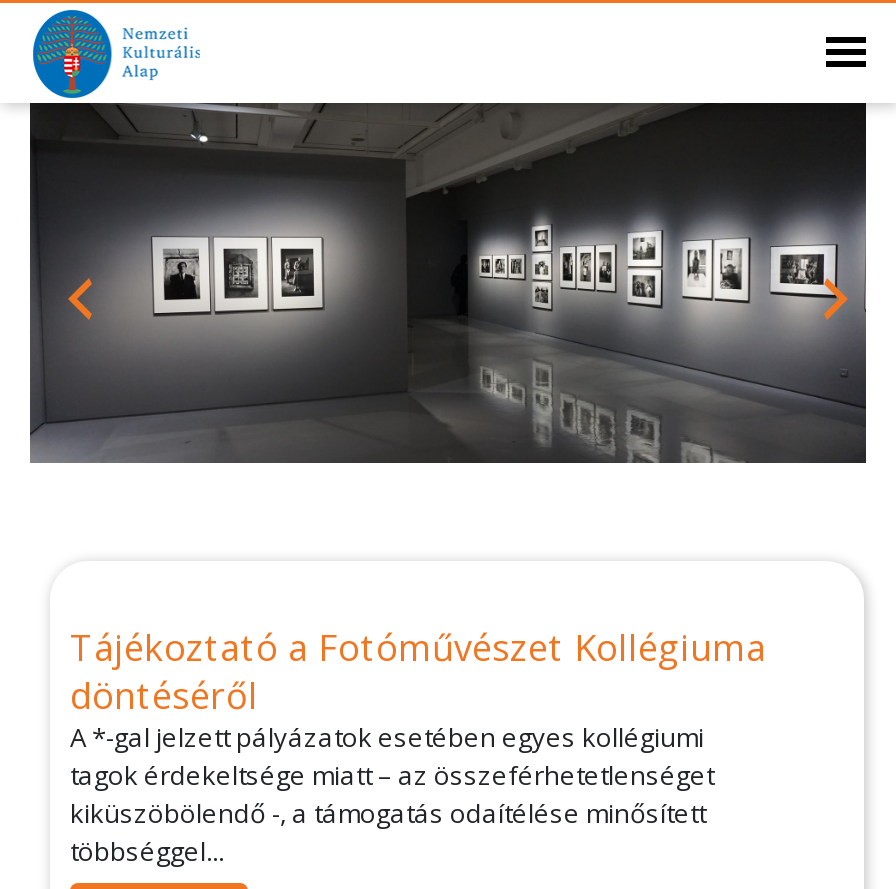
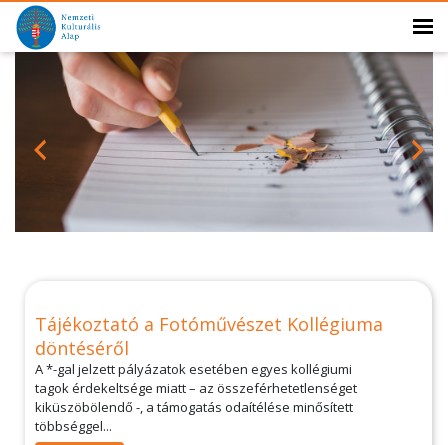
- [image]
+ [image]
